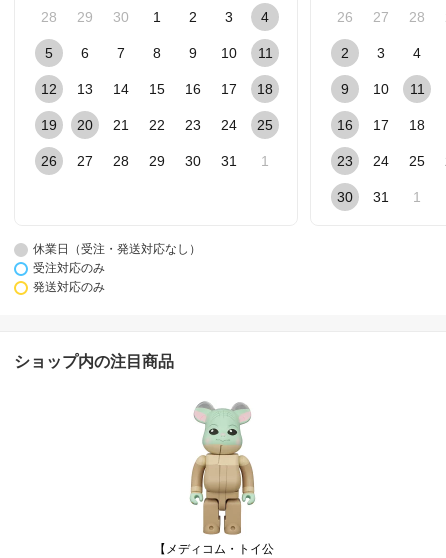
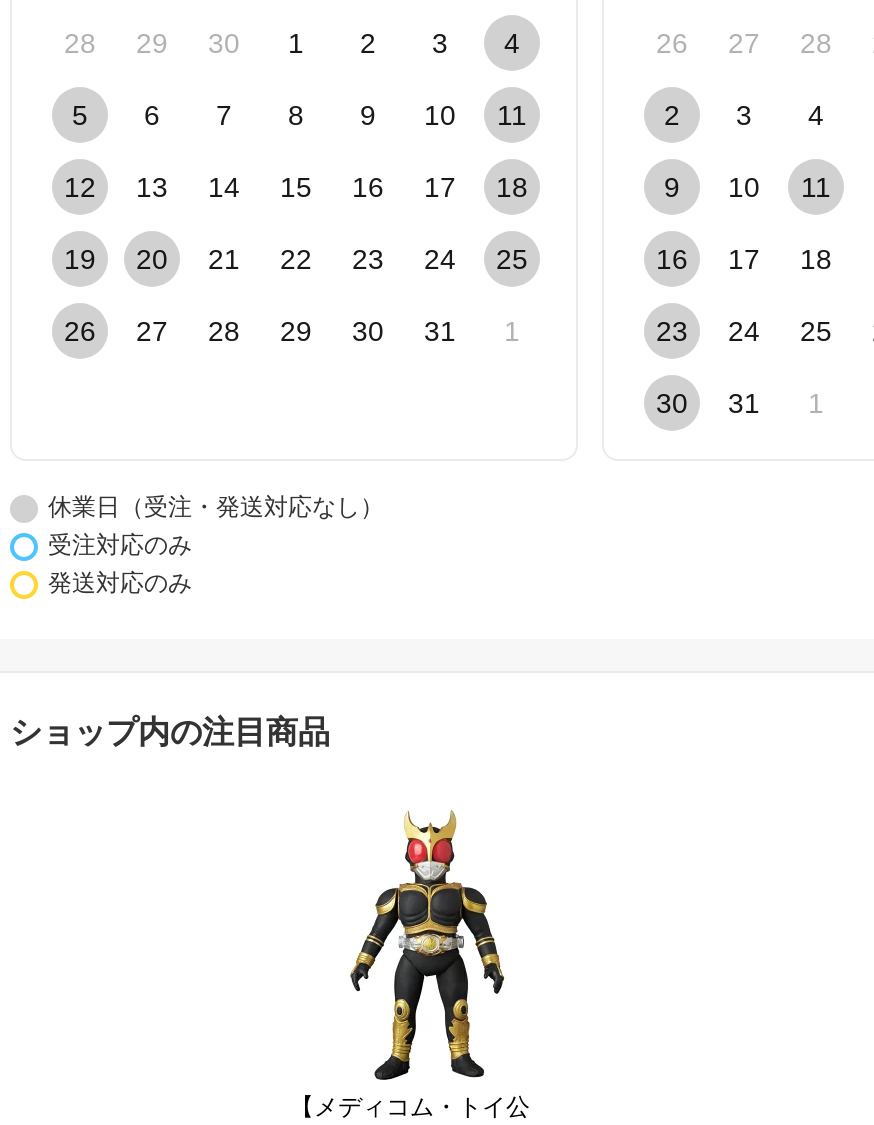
- [image]
+ [image]
